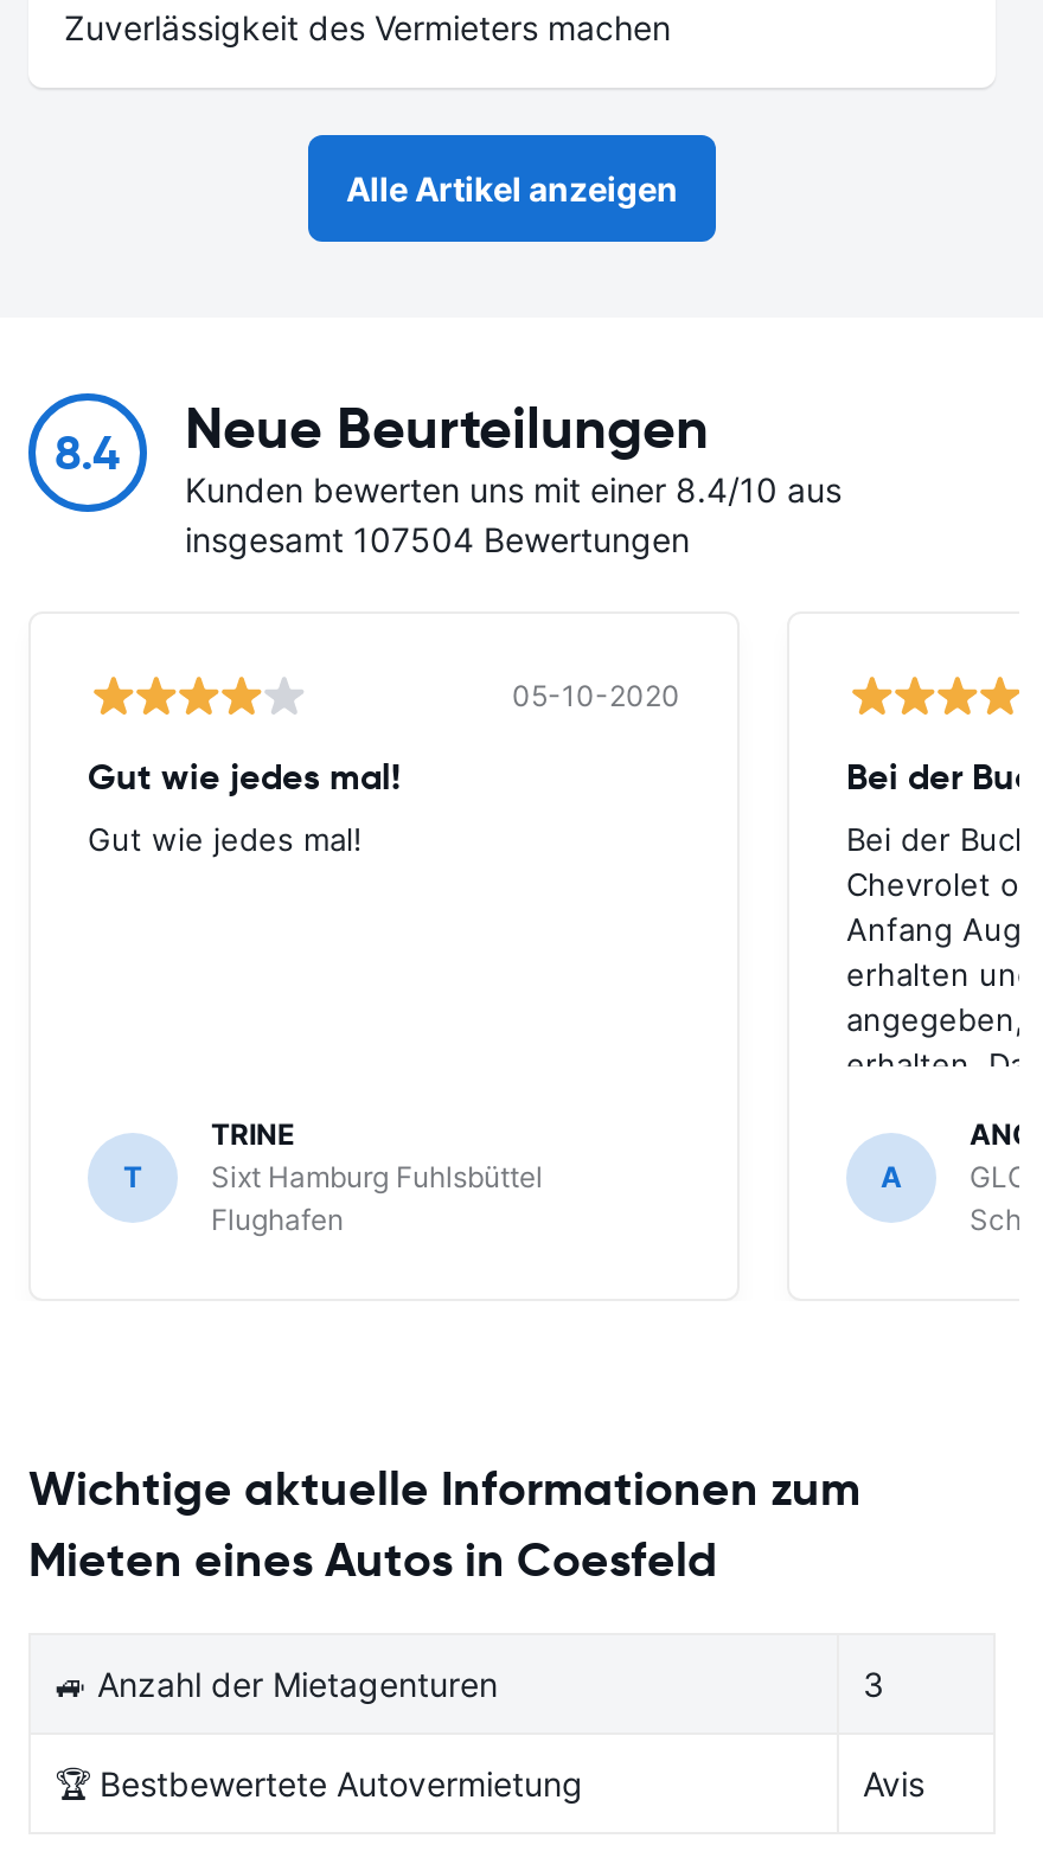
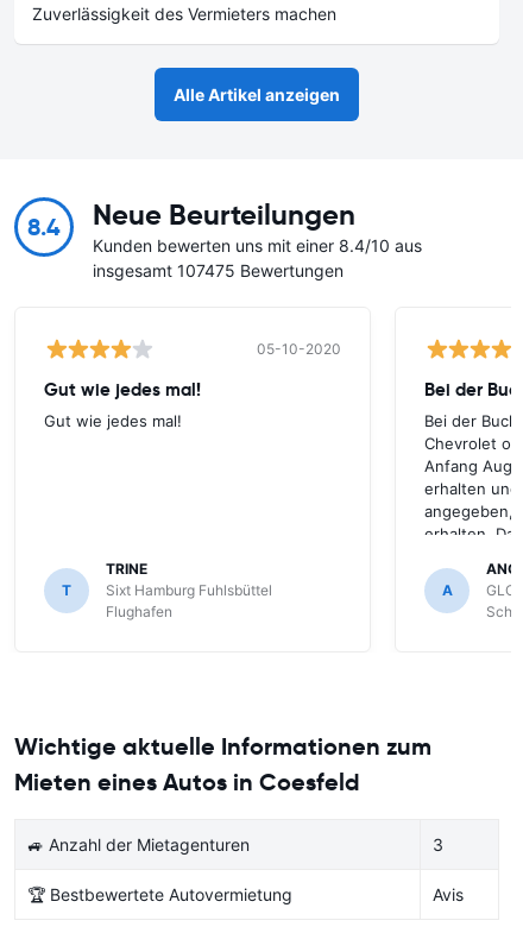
- insgesamt 107504 Bewertungen
+ insgesamt 107475 Bewertungen
